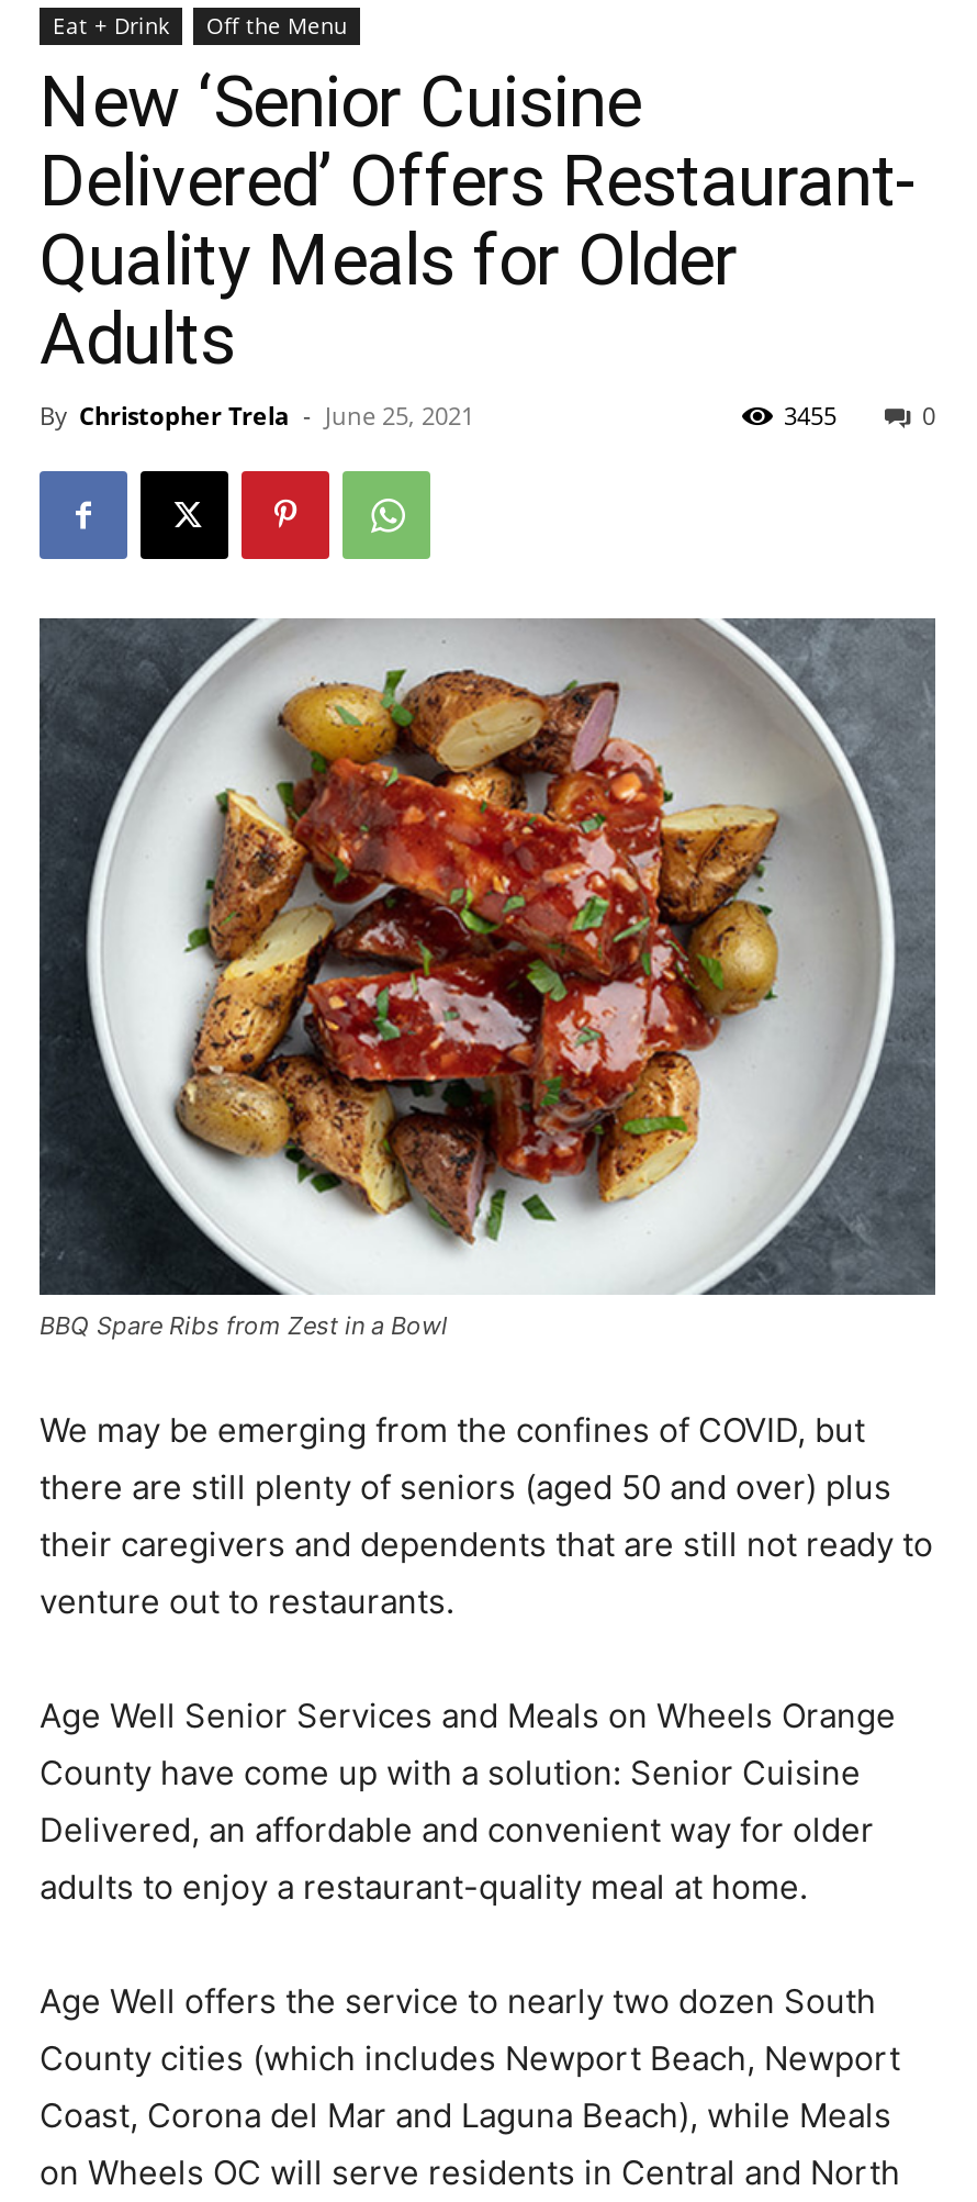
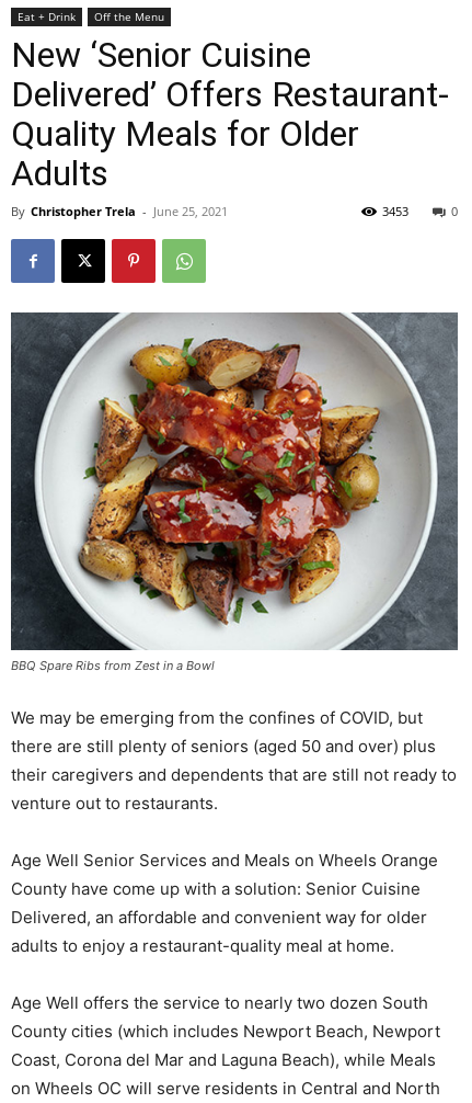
- 3455
+ 3453
